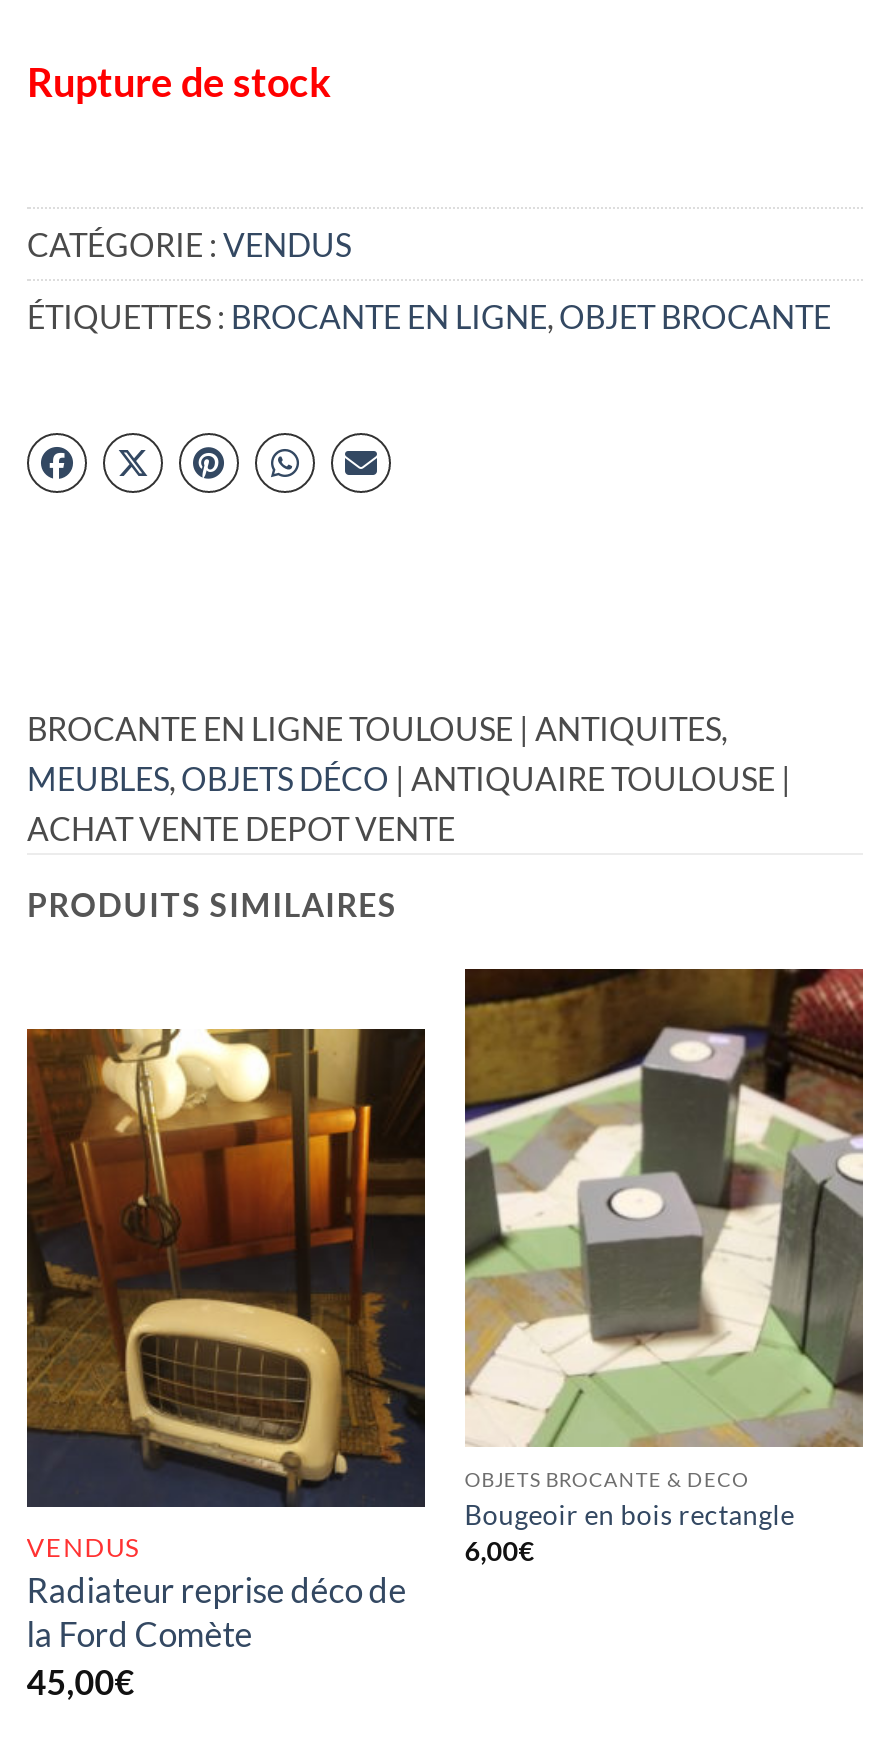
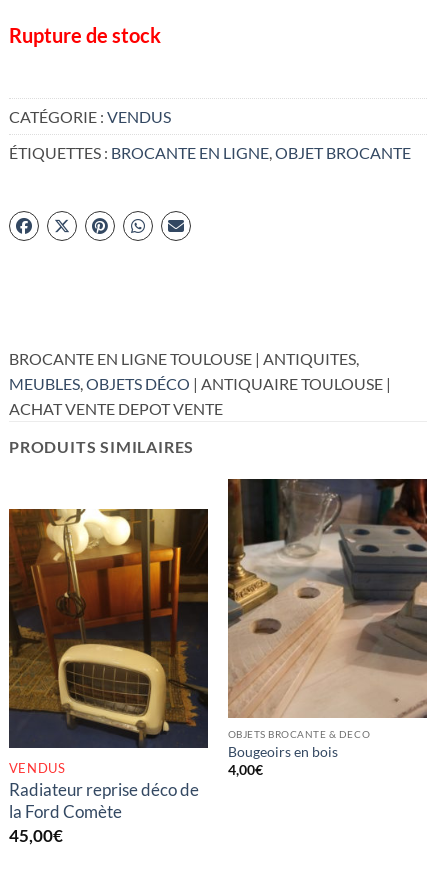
- [image]
- Bougeoir en bois rectangle
- 6,00€
+ [image]
+ Bougeoirs en bois
+ 4,00€
